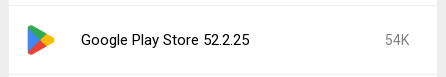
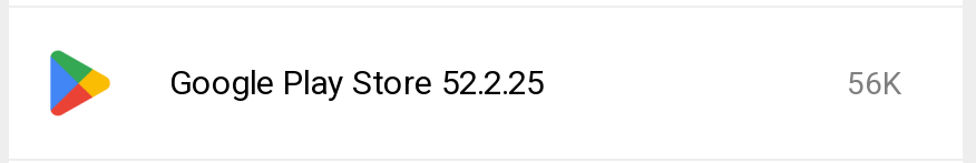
- 54K
+ 56K
